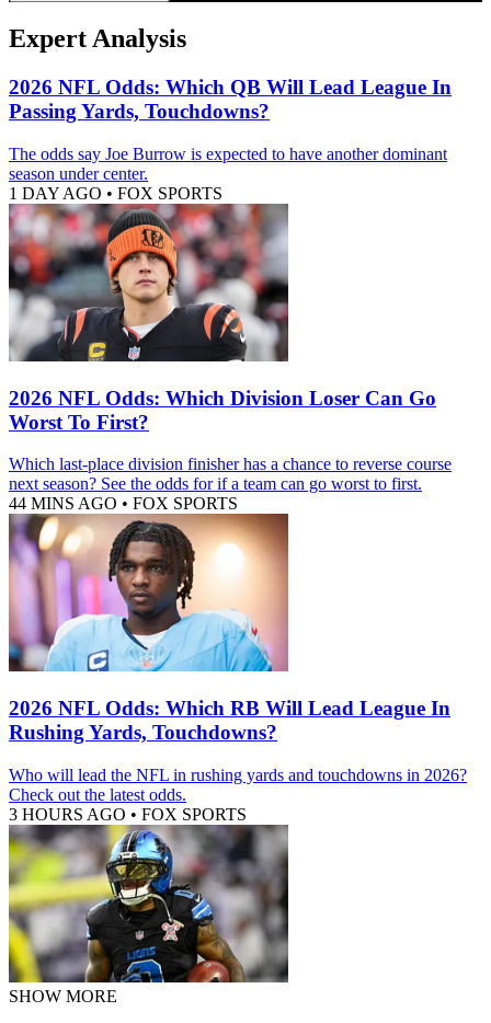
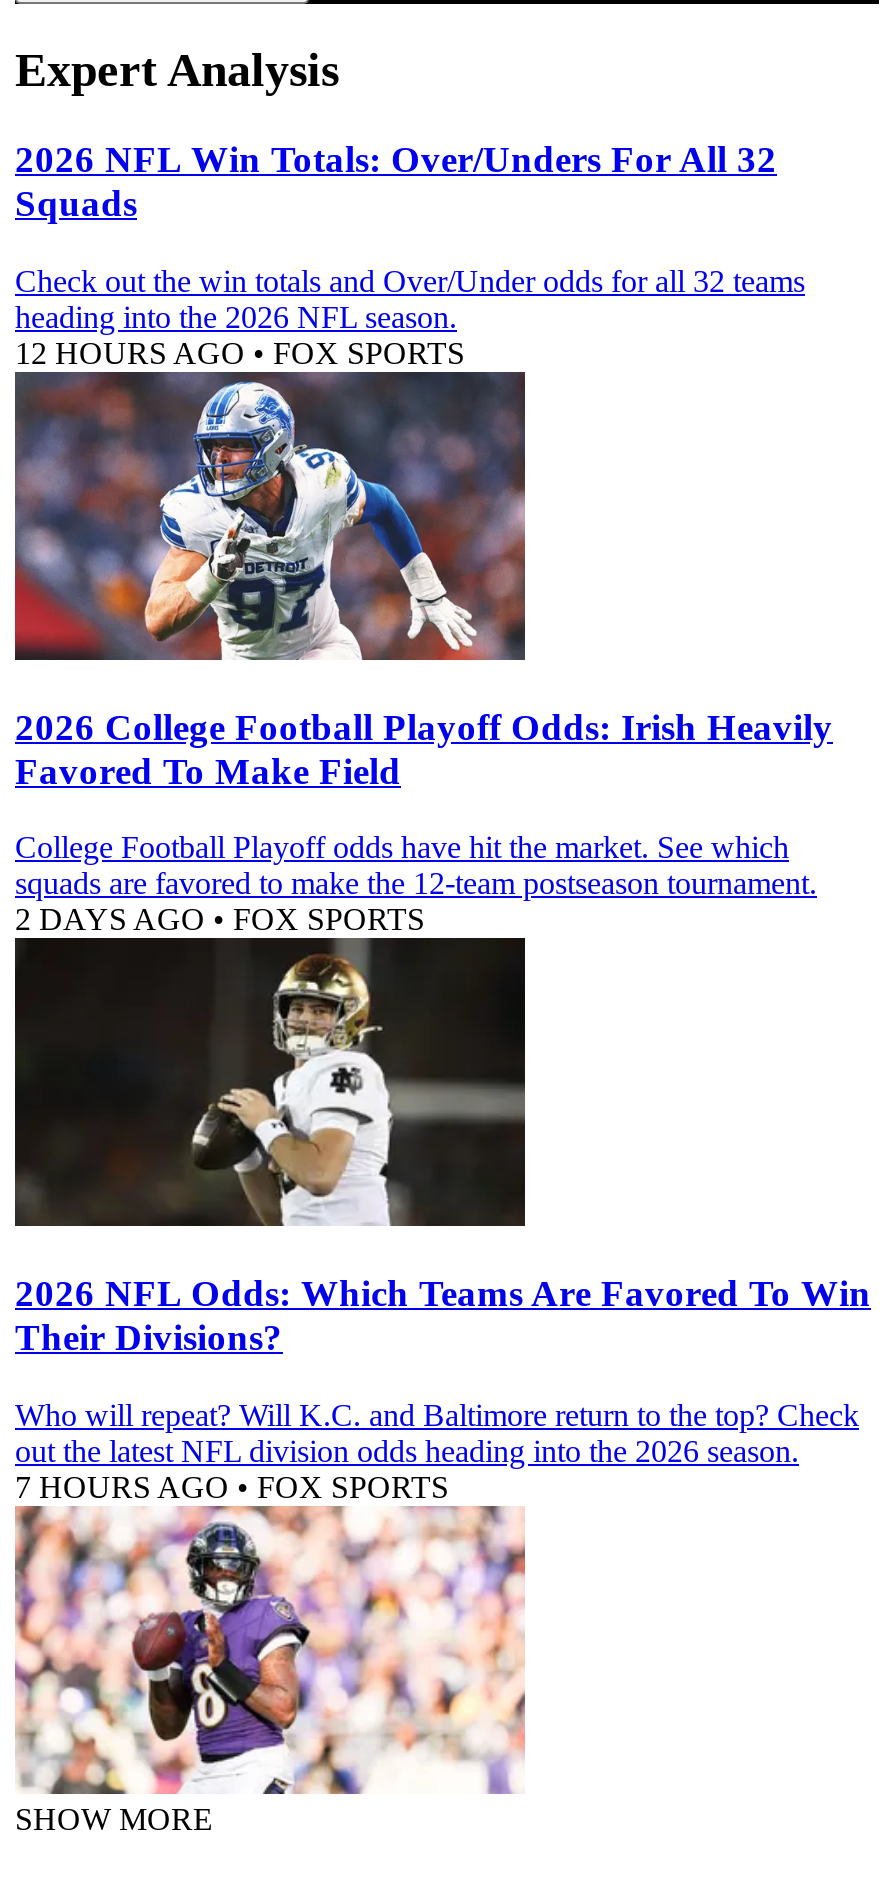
- 2026 NFL Odds: Which QB Will Lead League In
- Passing Yards, Touchdowns?
+ 2026 NFL Win Totals: Over/Unders For All 32
+ Squads

- The odds say Joe Burrow is expected to have another dominant
- season under center.
- 1 DAY AGO • FOX SPORTS
+ Check out the win totals and Over/Under odds for all 32 teams
+ heading into the 2026 NFL season.
+ 12 HOURS AGO • FOX SPORTS

- [image]
- 2026 NFL Odds: Which Division Loser Can Go
- Worst To First?
+ [image]
+ 2026 College Football Playoff Odds: Irish Heavily
+ Favored To Make Field

- [image]
- Which last-place division finisher has a chance to reverse course
- next season? See the odds for if a team can go worst to first.
- 44 MINS AGO • FOX SPORTS
+ [image]
+ College Football Playoff odds have hit the market. See which
+ squads are favored to make the 12-team postseason tournament.
+ 2 DAYS AGO • FOX SPORTS

- 2026 NFL Odds: Which RB Will Lead League In
- Rushing Yards, Touchdowns?
+ 2026 NFL Odds: Which Teams Are Favored To Win
+ Their Divisions?

- Who will lead the NFL in rushing yards and touchdowns in 2026?
- Check out the latest odds.
- 3 HOURS AGO • FOX SPORTS
+ Who will repeat? Will K.C. and Baltimore return to the top? Check
+ out the latest NFL division odds heading into the 2026 season.
+ 7 HOURS AGO • FOX SPORTS

- [image]
+ [image]
